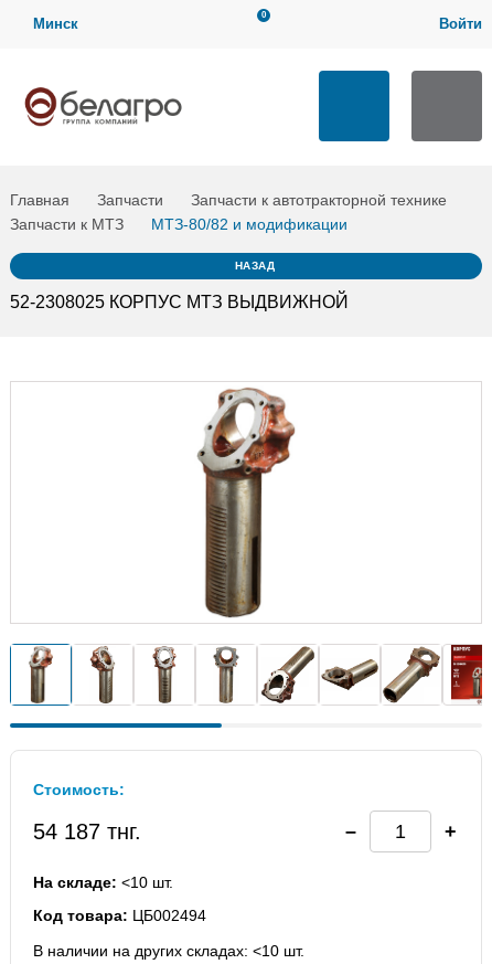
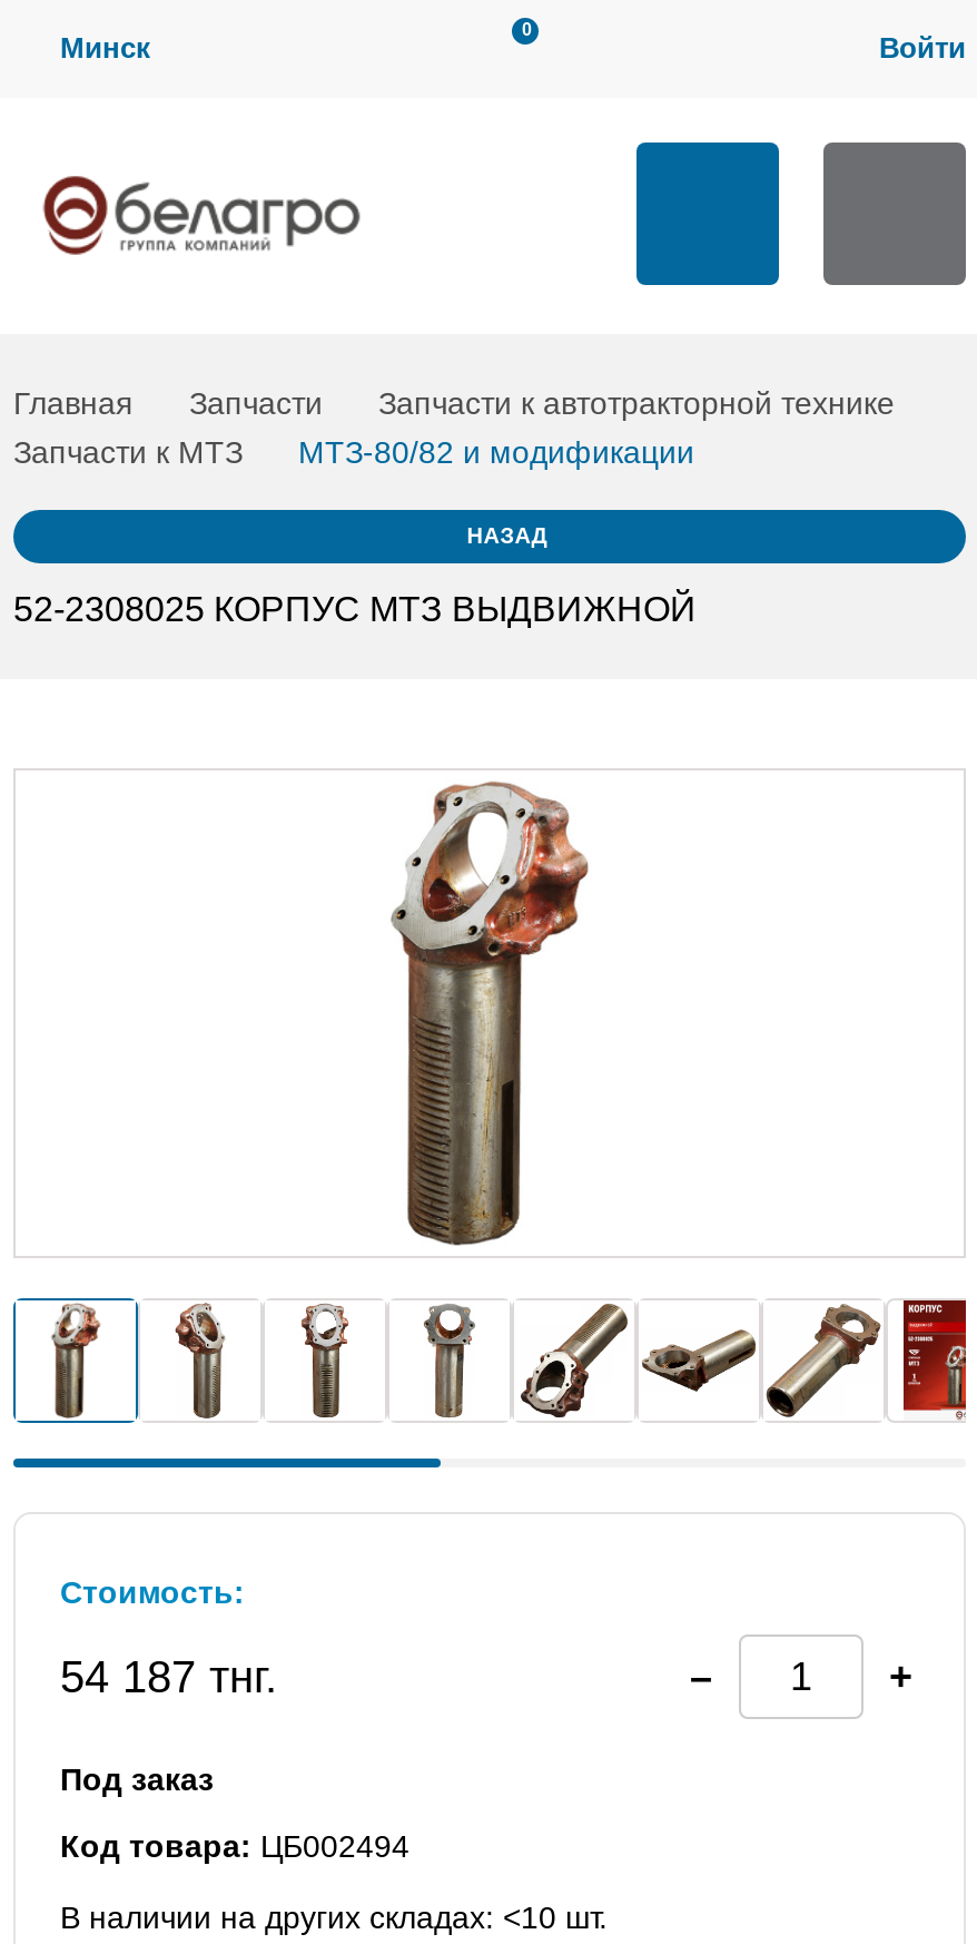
- На складе: <10 шт.
+ Под заказ
